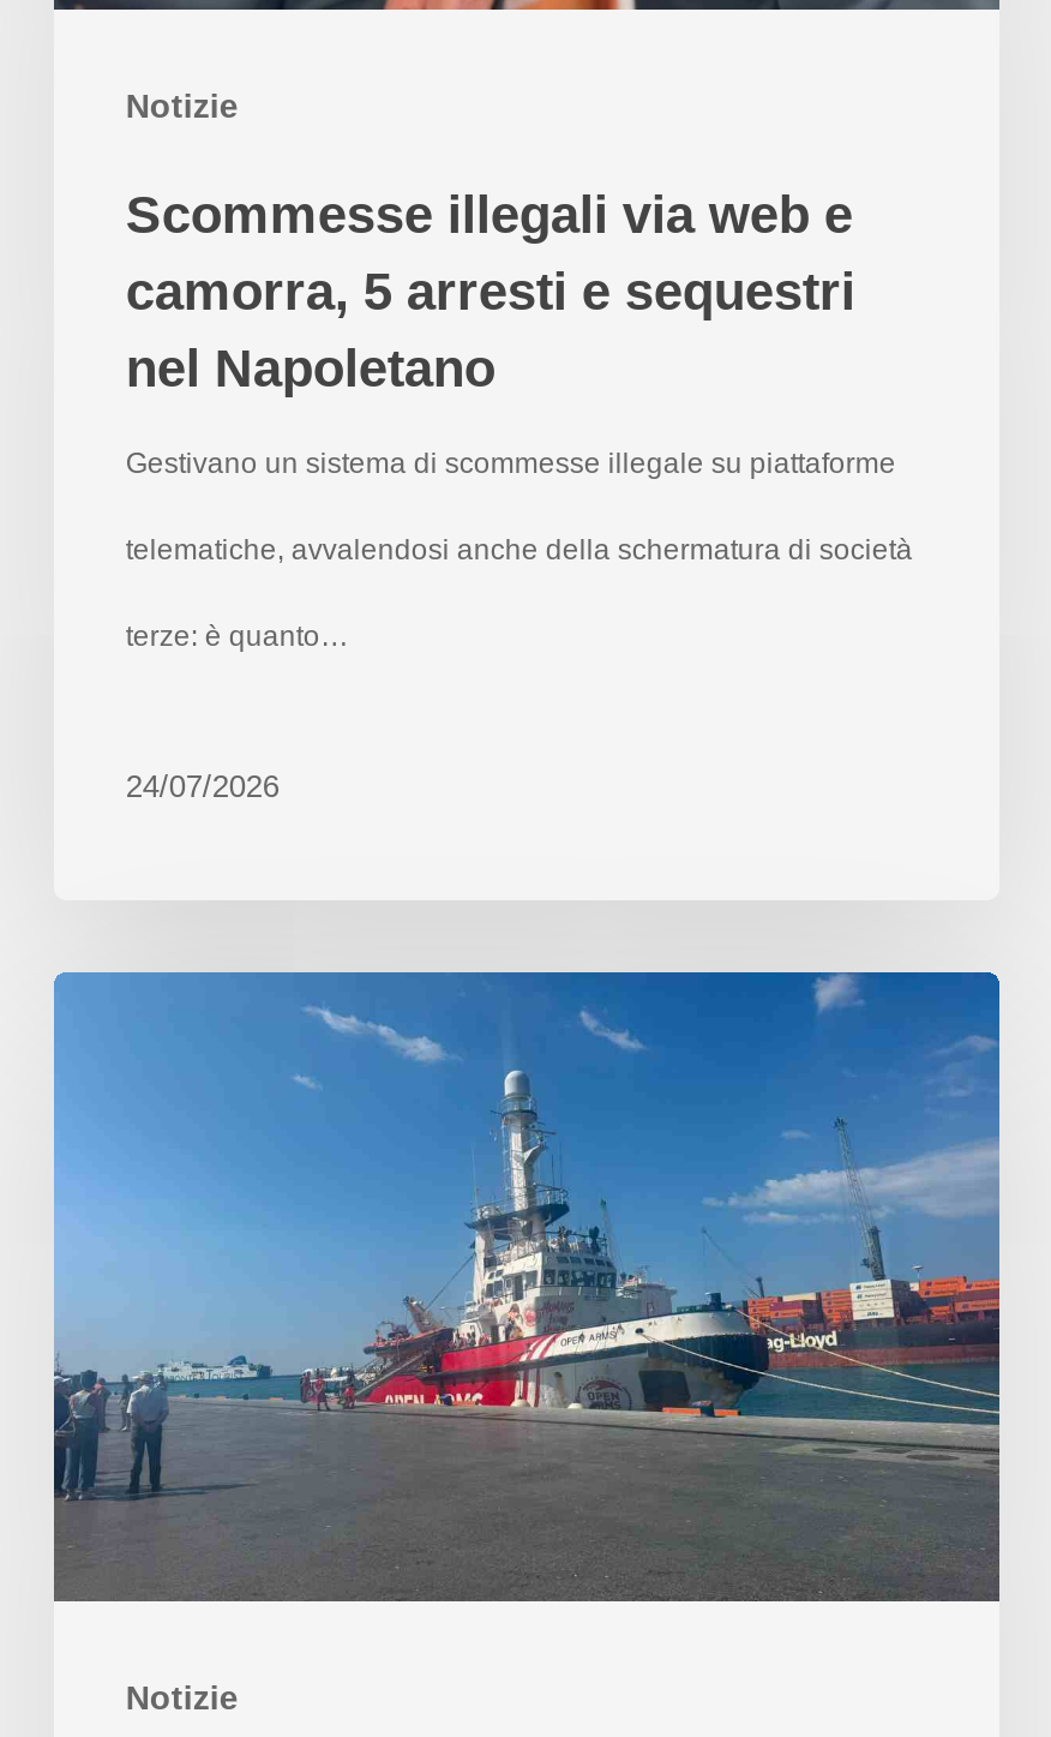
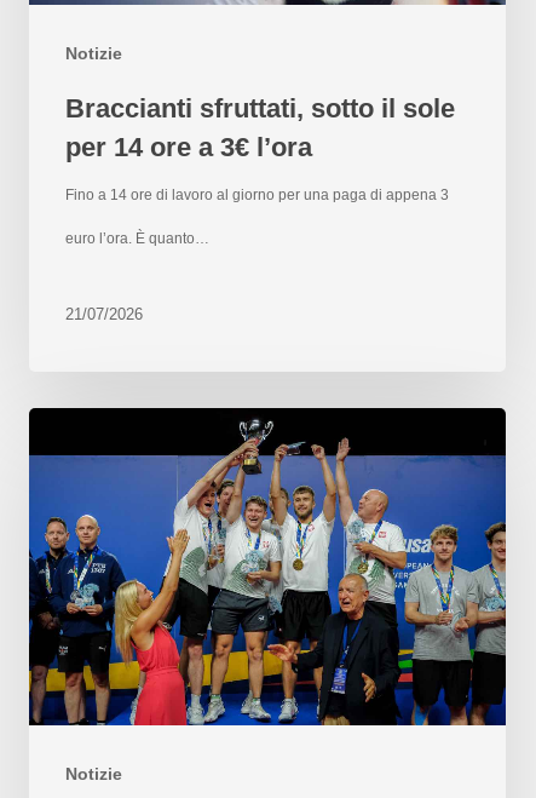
- Scommesse illegali via web e
- camorra, 5 arresti e sequestri
- nel Napoletano
- Gestivano un sistema di scommesse illegale su piattaforme
- telematiche, avvalendosi anche della schermatura di società
- terze: è quanto…
+ Braccianti sfruttati, sotto il sole
+ per 14 ore a 3€ l’ora
+ Fino a 14 ore di lavoro al giorno per una paga di appena 3
+ euro l’ora. È quanto…

- 24/07/2026
+ 21/07/2026

- [image]
+ [image]
